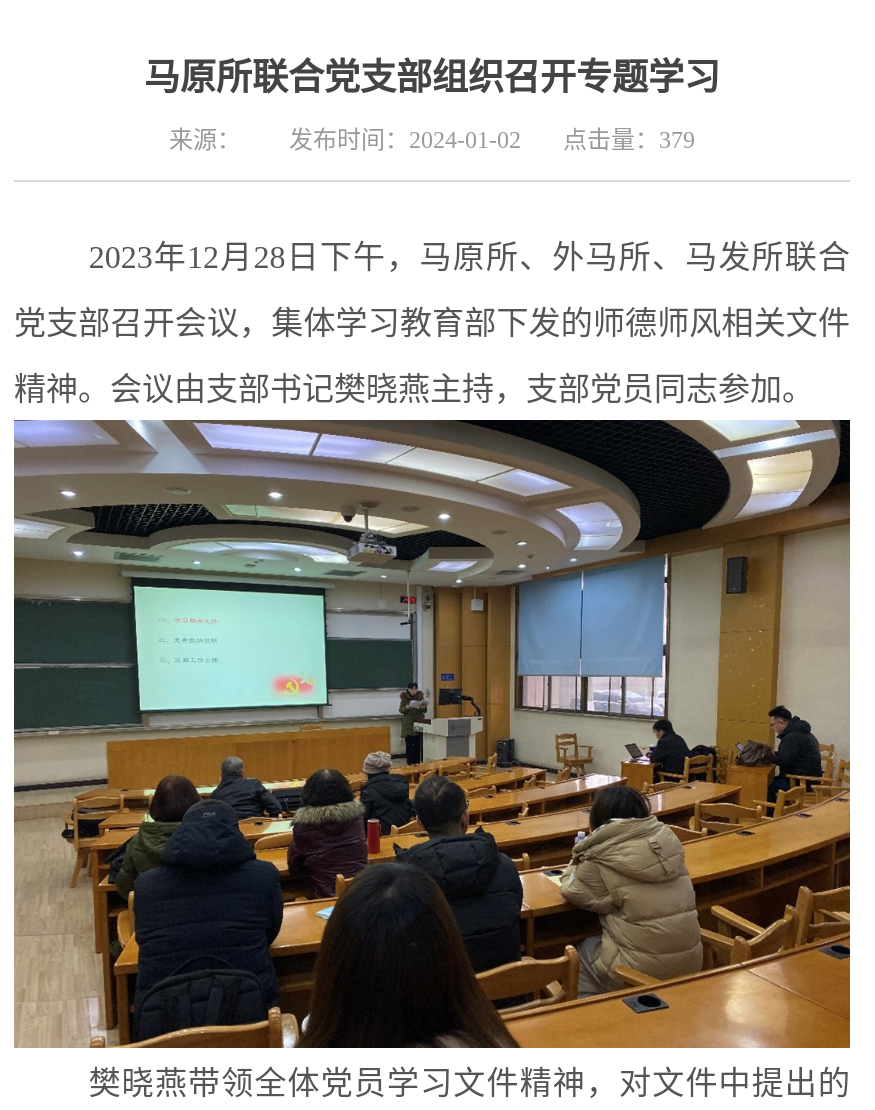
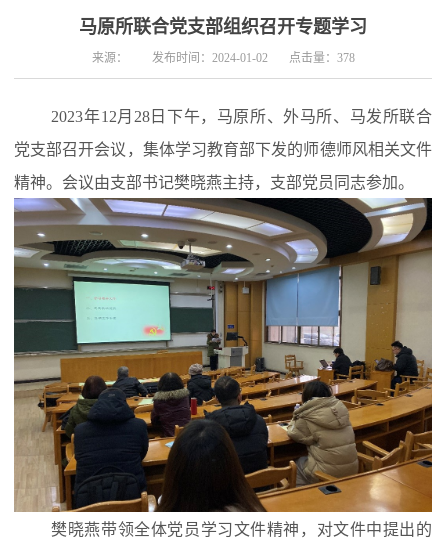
- 来源： 发布时间：2024-01-02 点击量：379
+ 来源： 发布时间：2024-01-02 点击量：378
